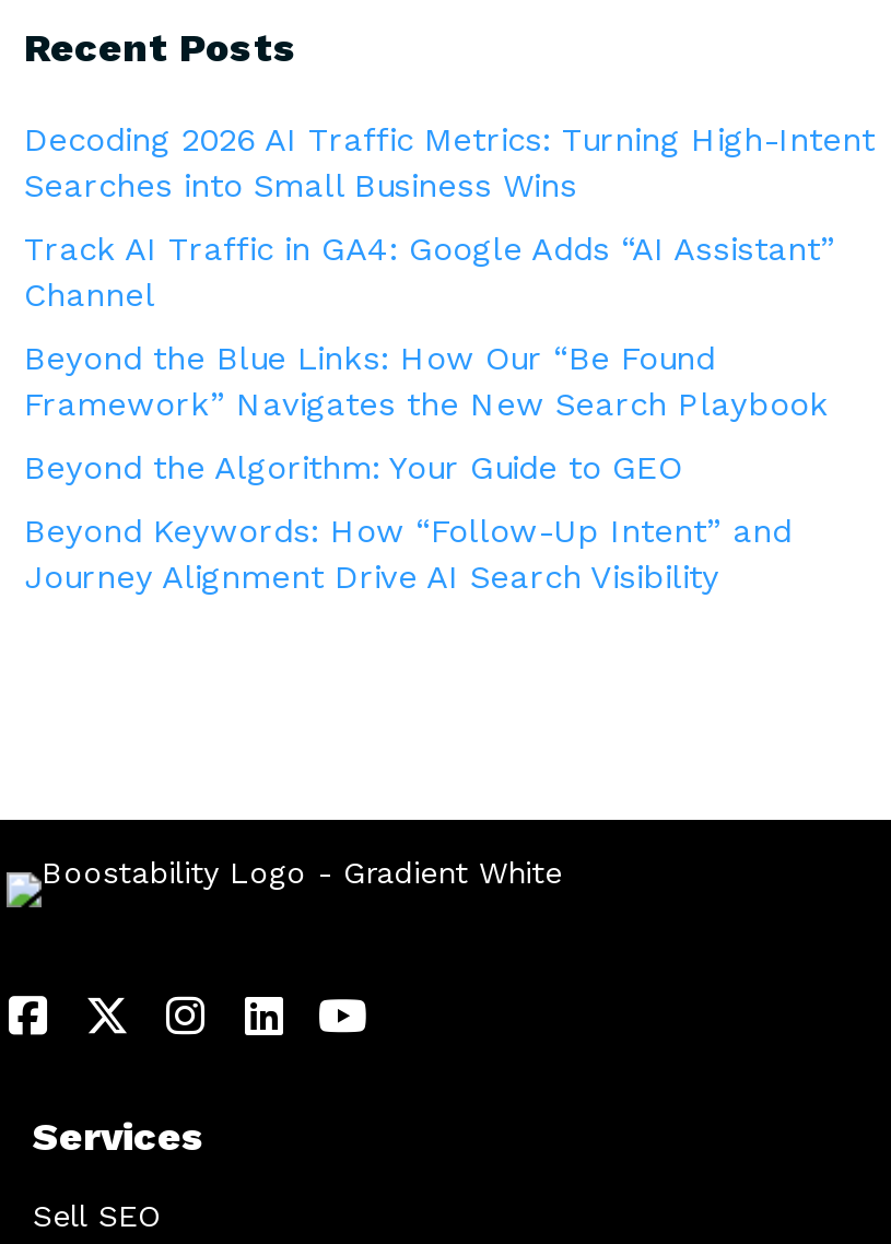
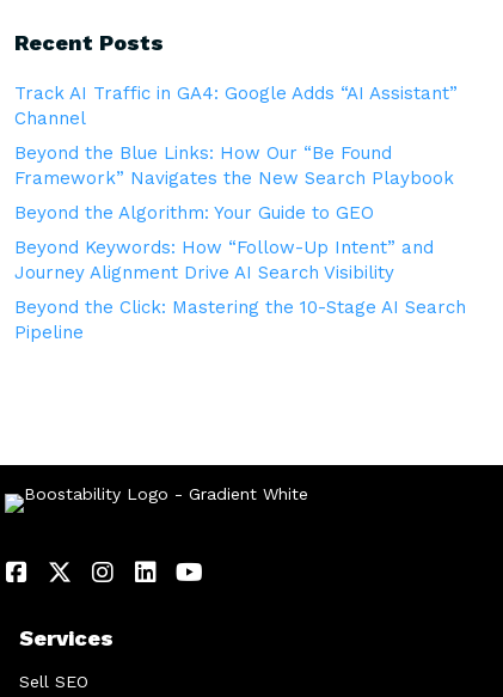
- Decoding 2026 AI Traffic Metrics: Turning High-Intent
- Searches into Small Business Wins

moved up: Track AI Traffic in GA4: Google Adds “AI Assistant” | Channel | Beyond the Blue Links: How Our “Be Found | Framework” Navigates the New Search Playbook | Beyond the Algorithm: Your Guide to GEO | Beyond Keywords: How “Follow-Up Intent” and | Journey Alignment Drive AI Search Visibility

+ Beyond the Click: Mastering the 10-Stage AI Search
+ Pipeline
